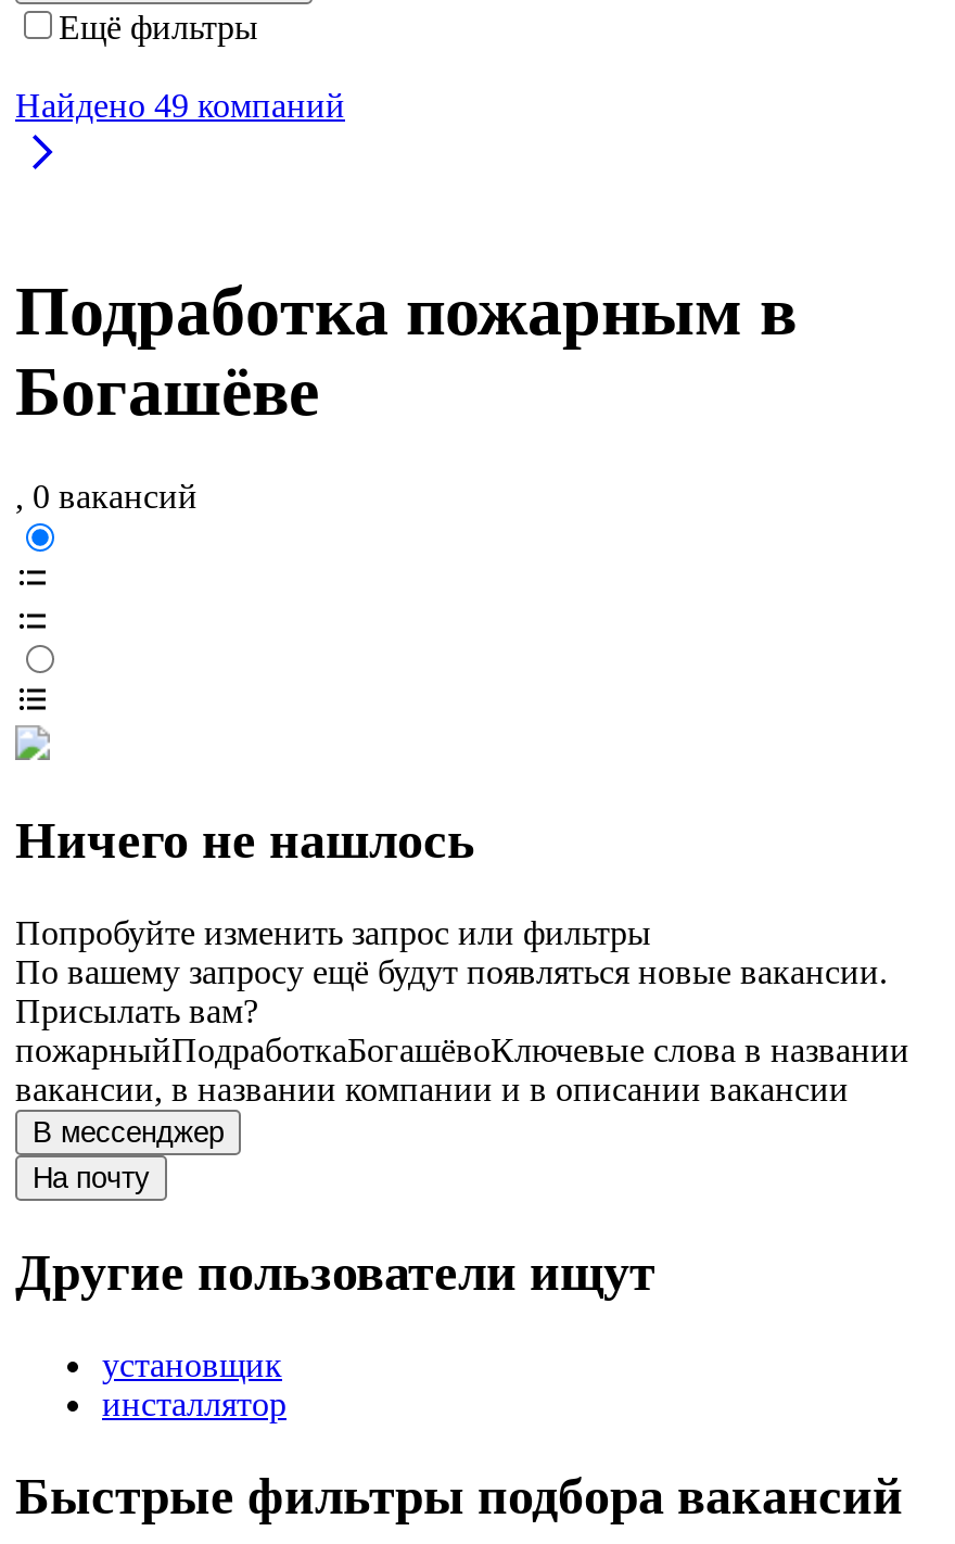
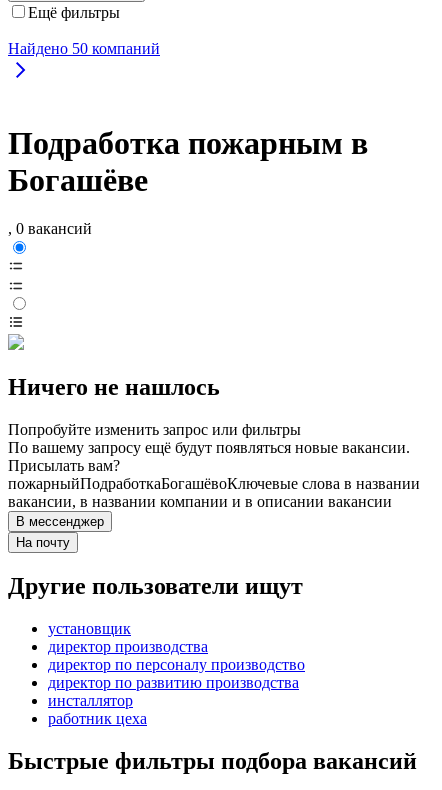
- Найдено 49 компаний
+ Найдено 50 компаний

+ директор производства
+ директор по персоналу производство
+ директор по развитию производства

+ работник цеха
